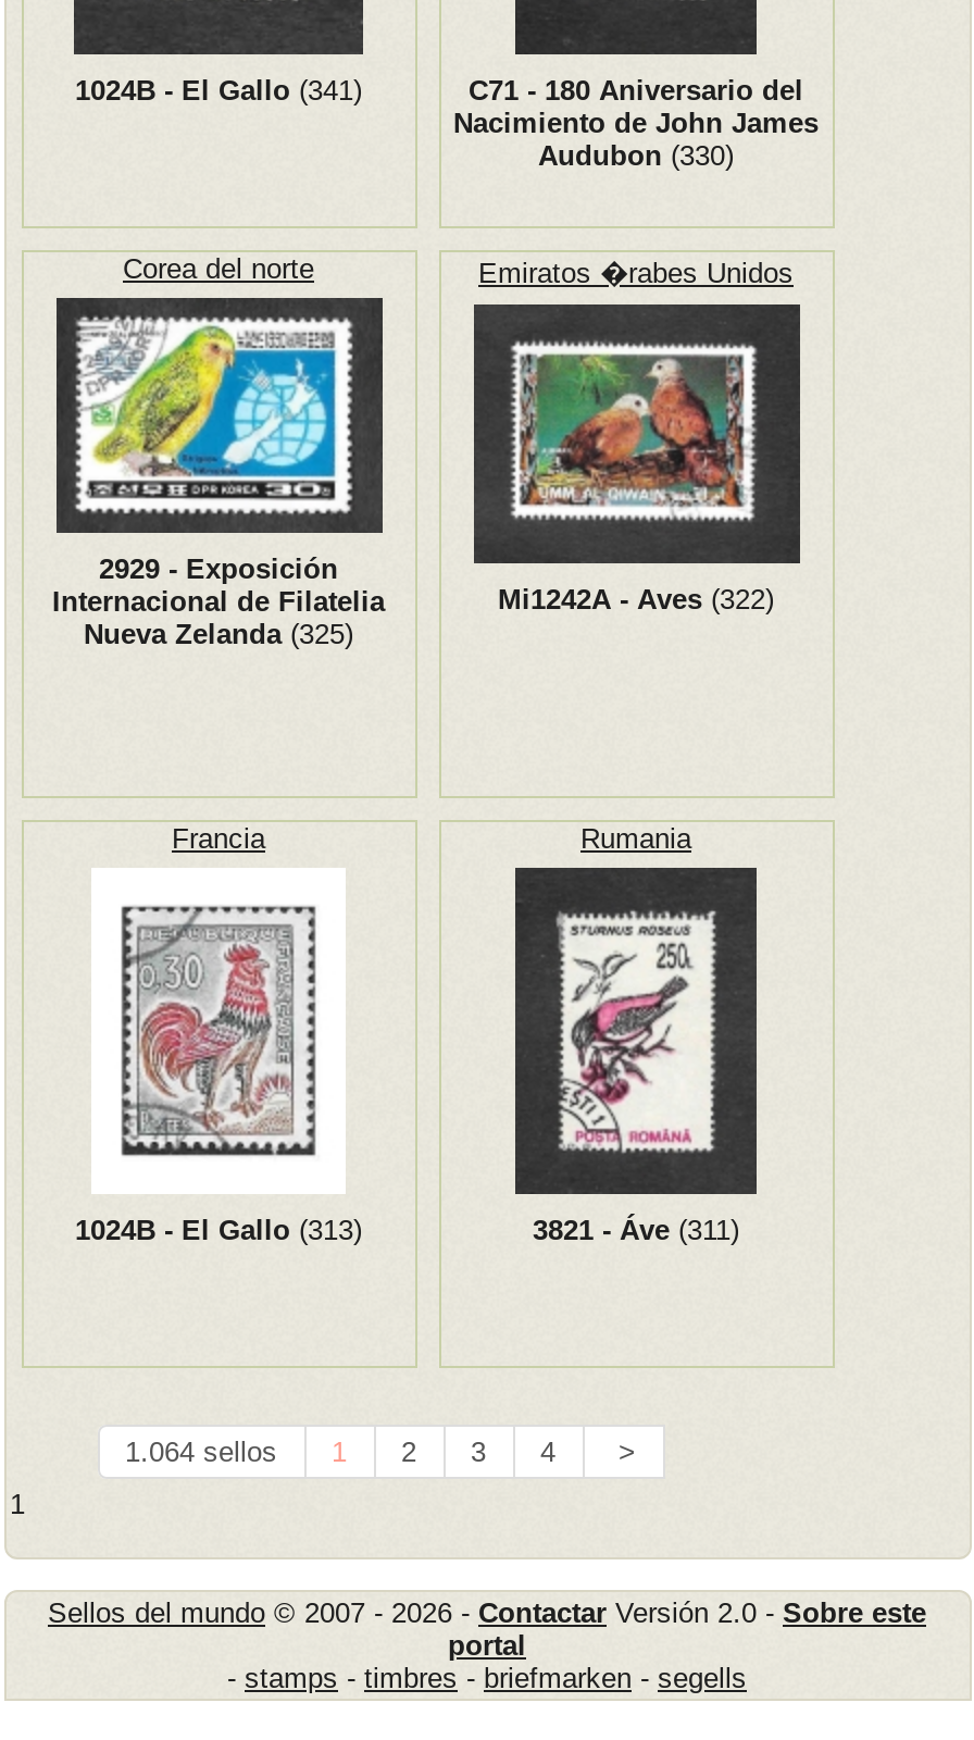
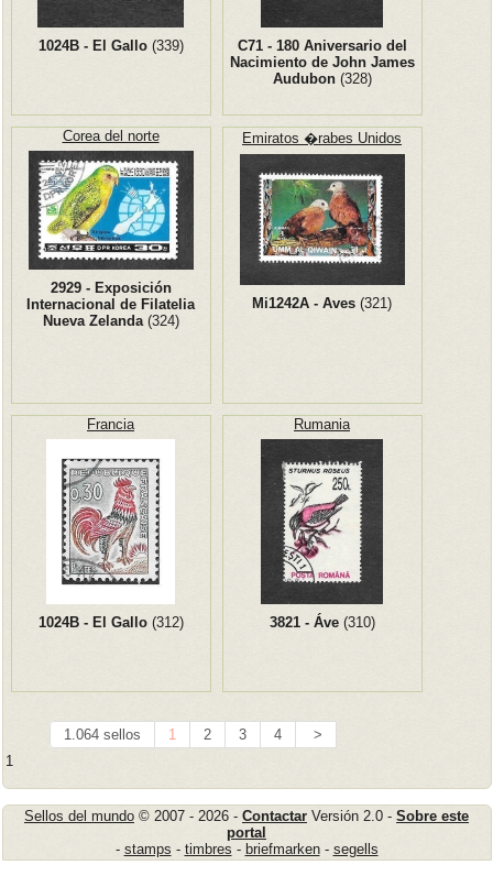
- 1024B - El Gallo (341)
+ 1024B - El Gallo (339)

- Audubon (330)
+ Audubon (328)

- Mi1242A - Aves (322)
+ Mi1242A - Aves (321)

- Nueva Zelanda (325)
+ Nueva Zelanda (324)

- 1024B - El Gallo (313)
+ 1024B - El Gallo (312)

- 3821 - Áve (311)
+ 3821 - Áve (310)
